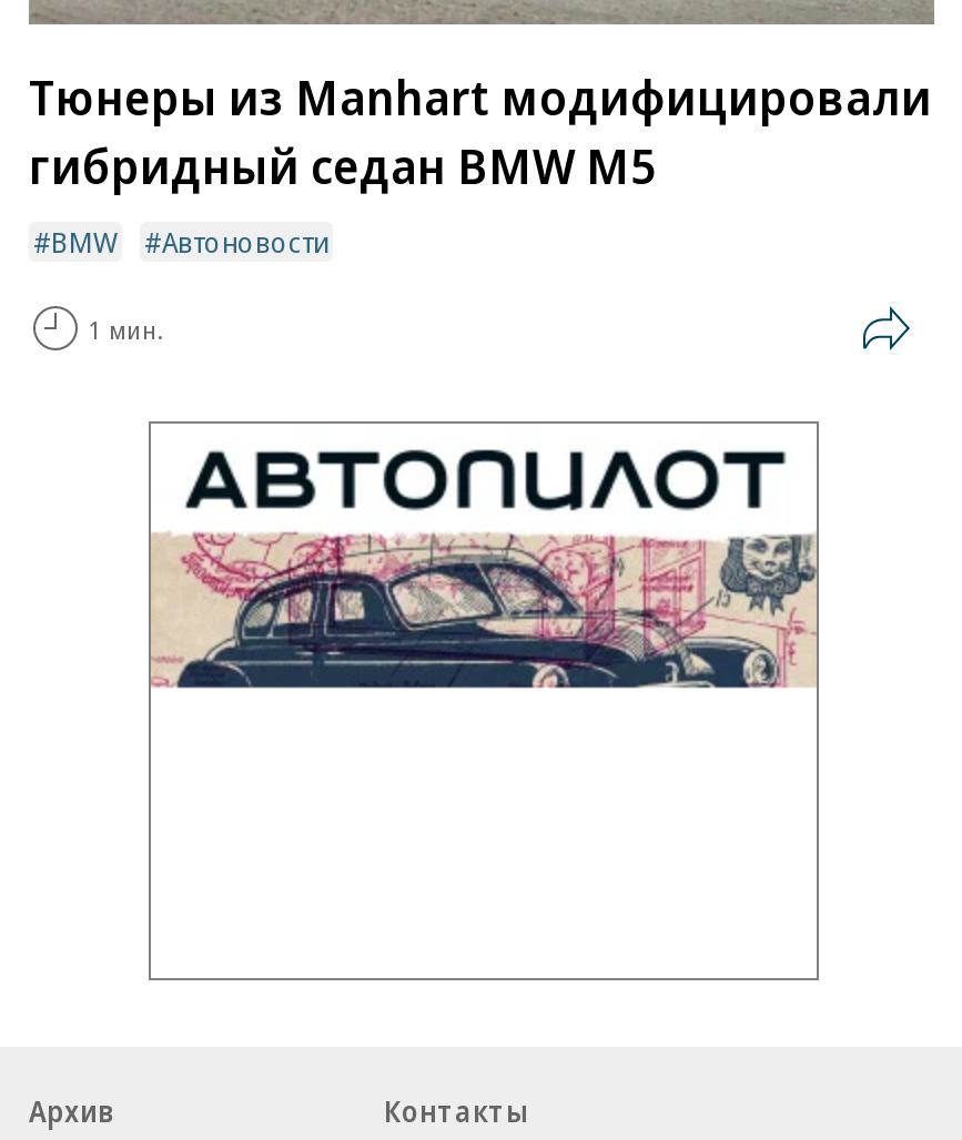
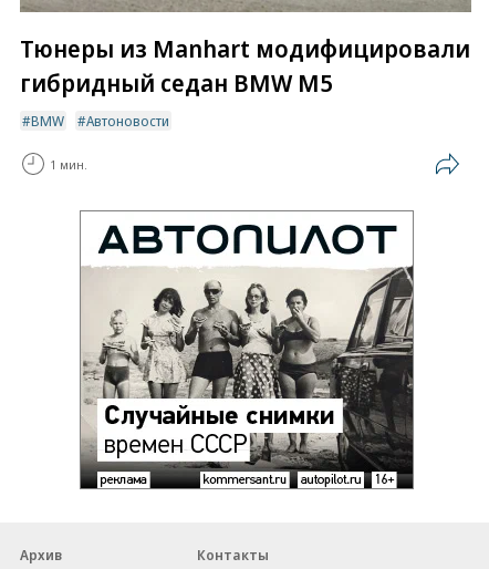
- [image]
+ [image]
